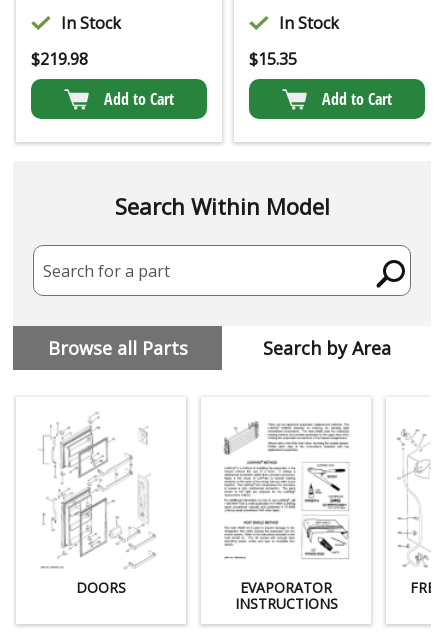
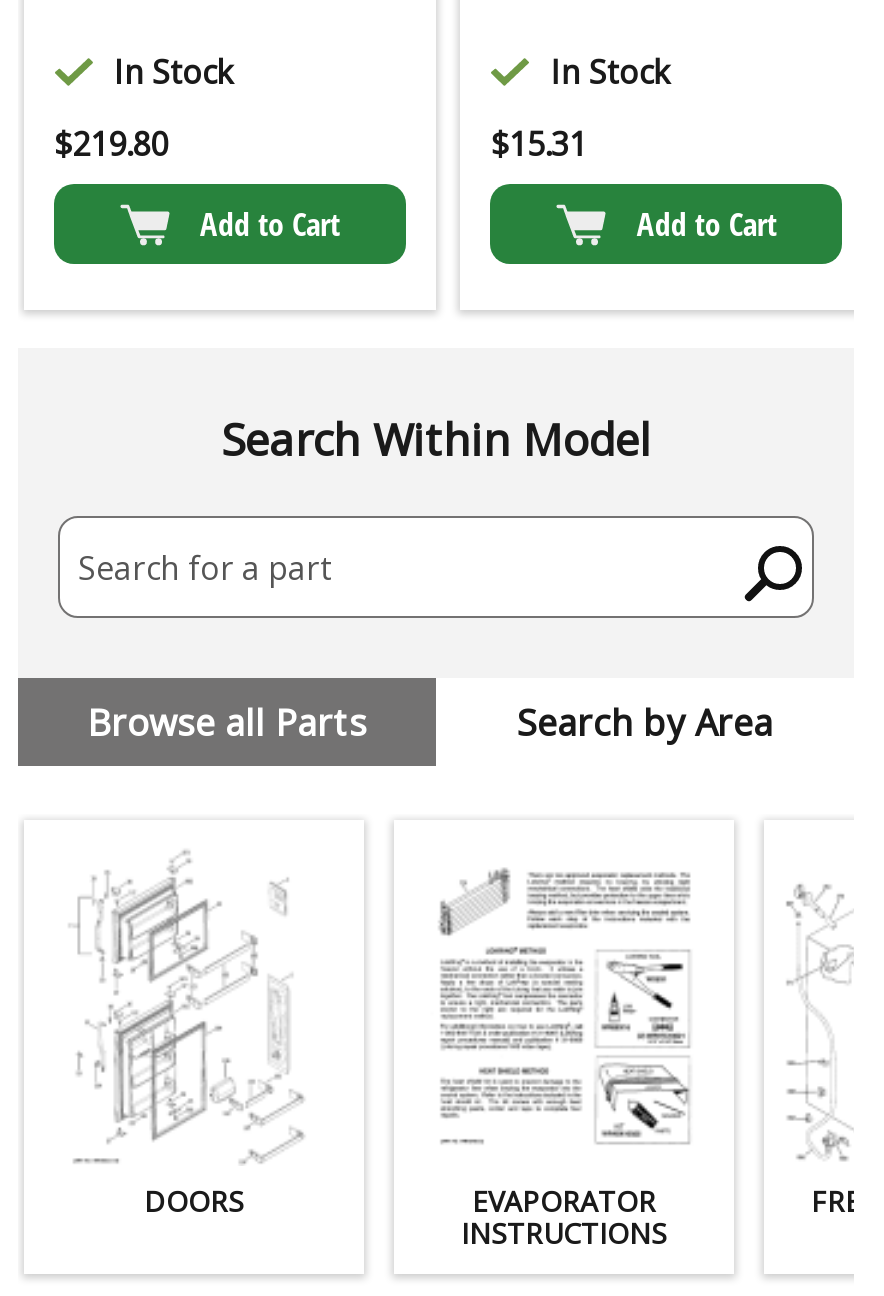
- $219.98
+ $219.80

- $15.35
+ $15.31
